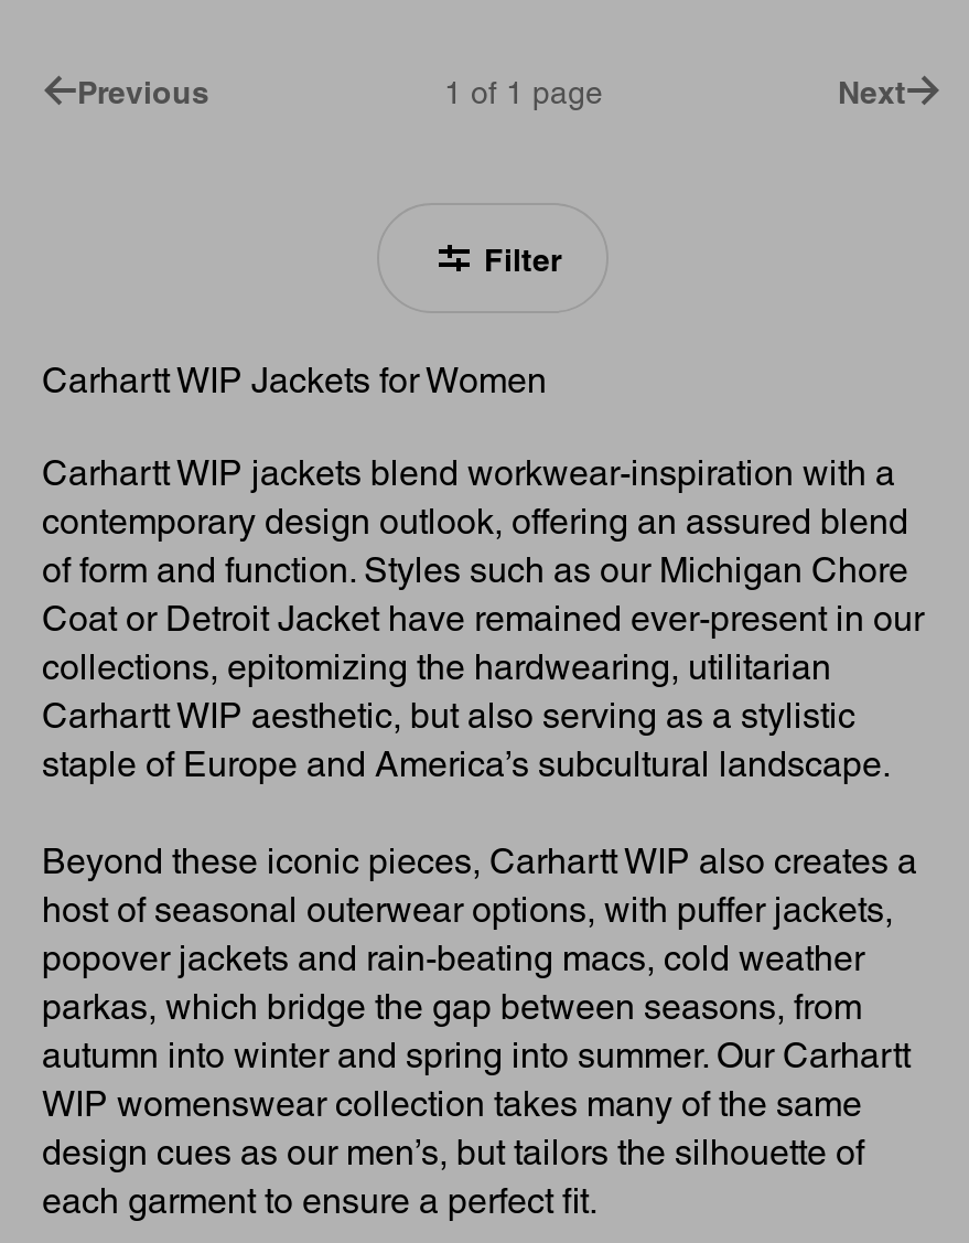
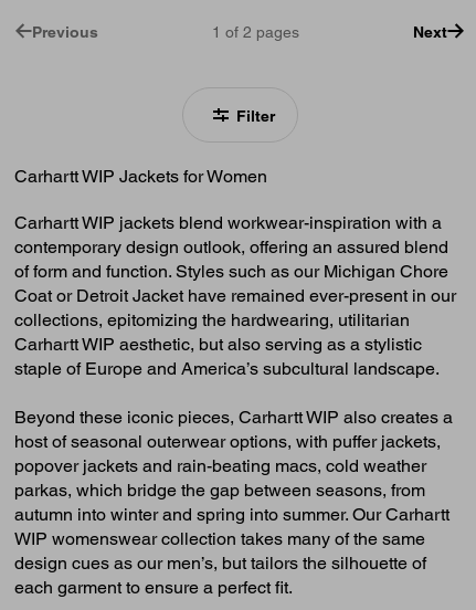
- 1 of 1 page
+ 1 of 2 pages
